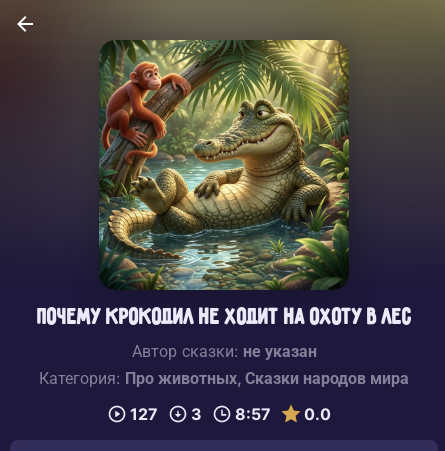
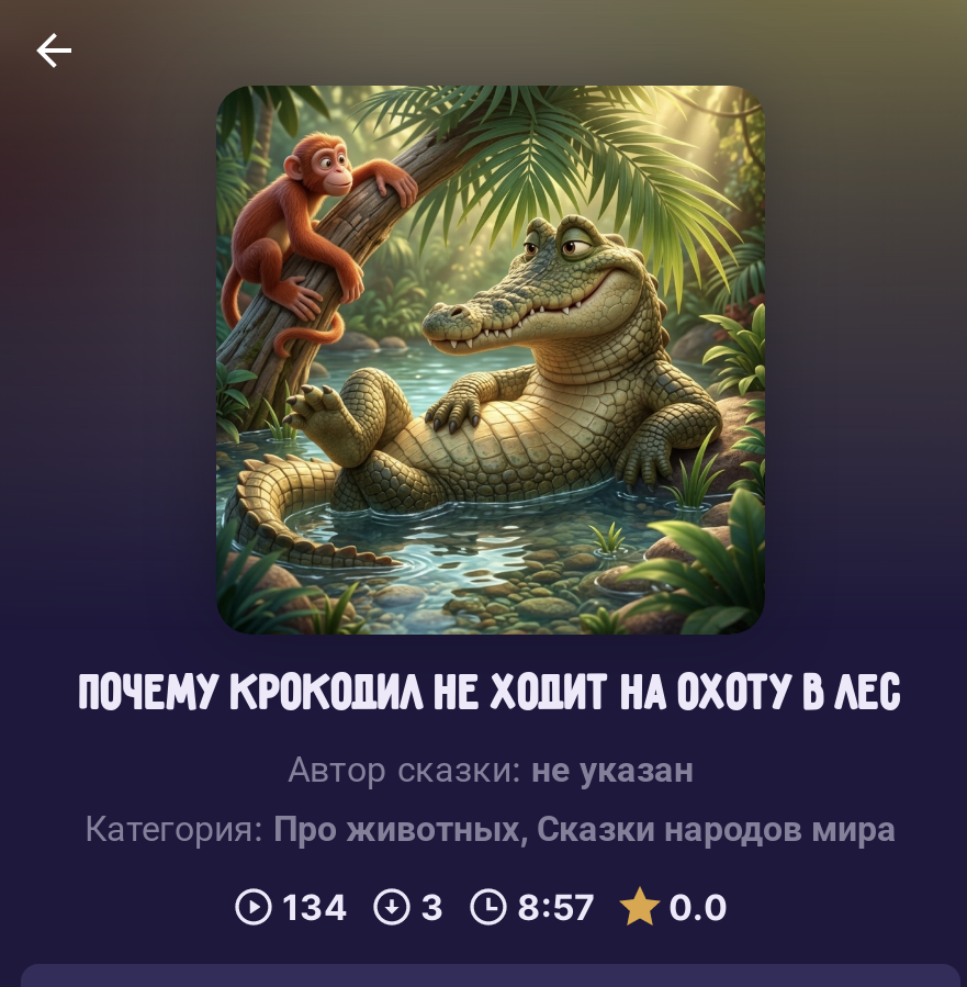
- 127 3 8:57 0.0
+ 134 3 8:57 0.0
